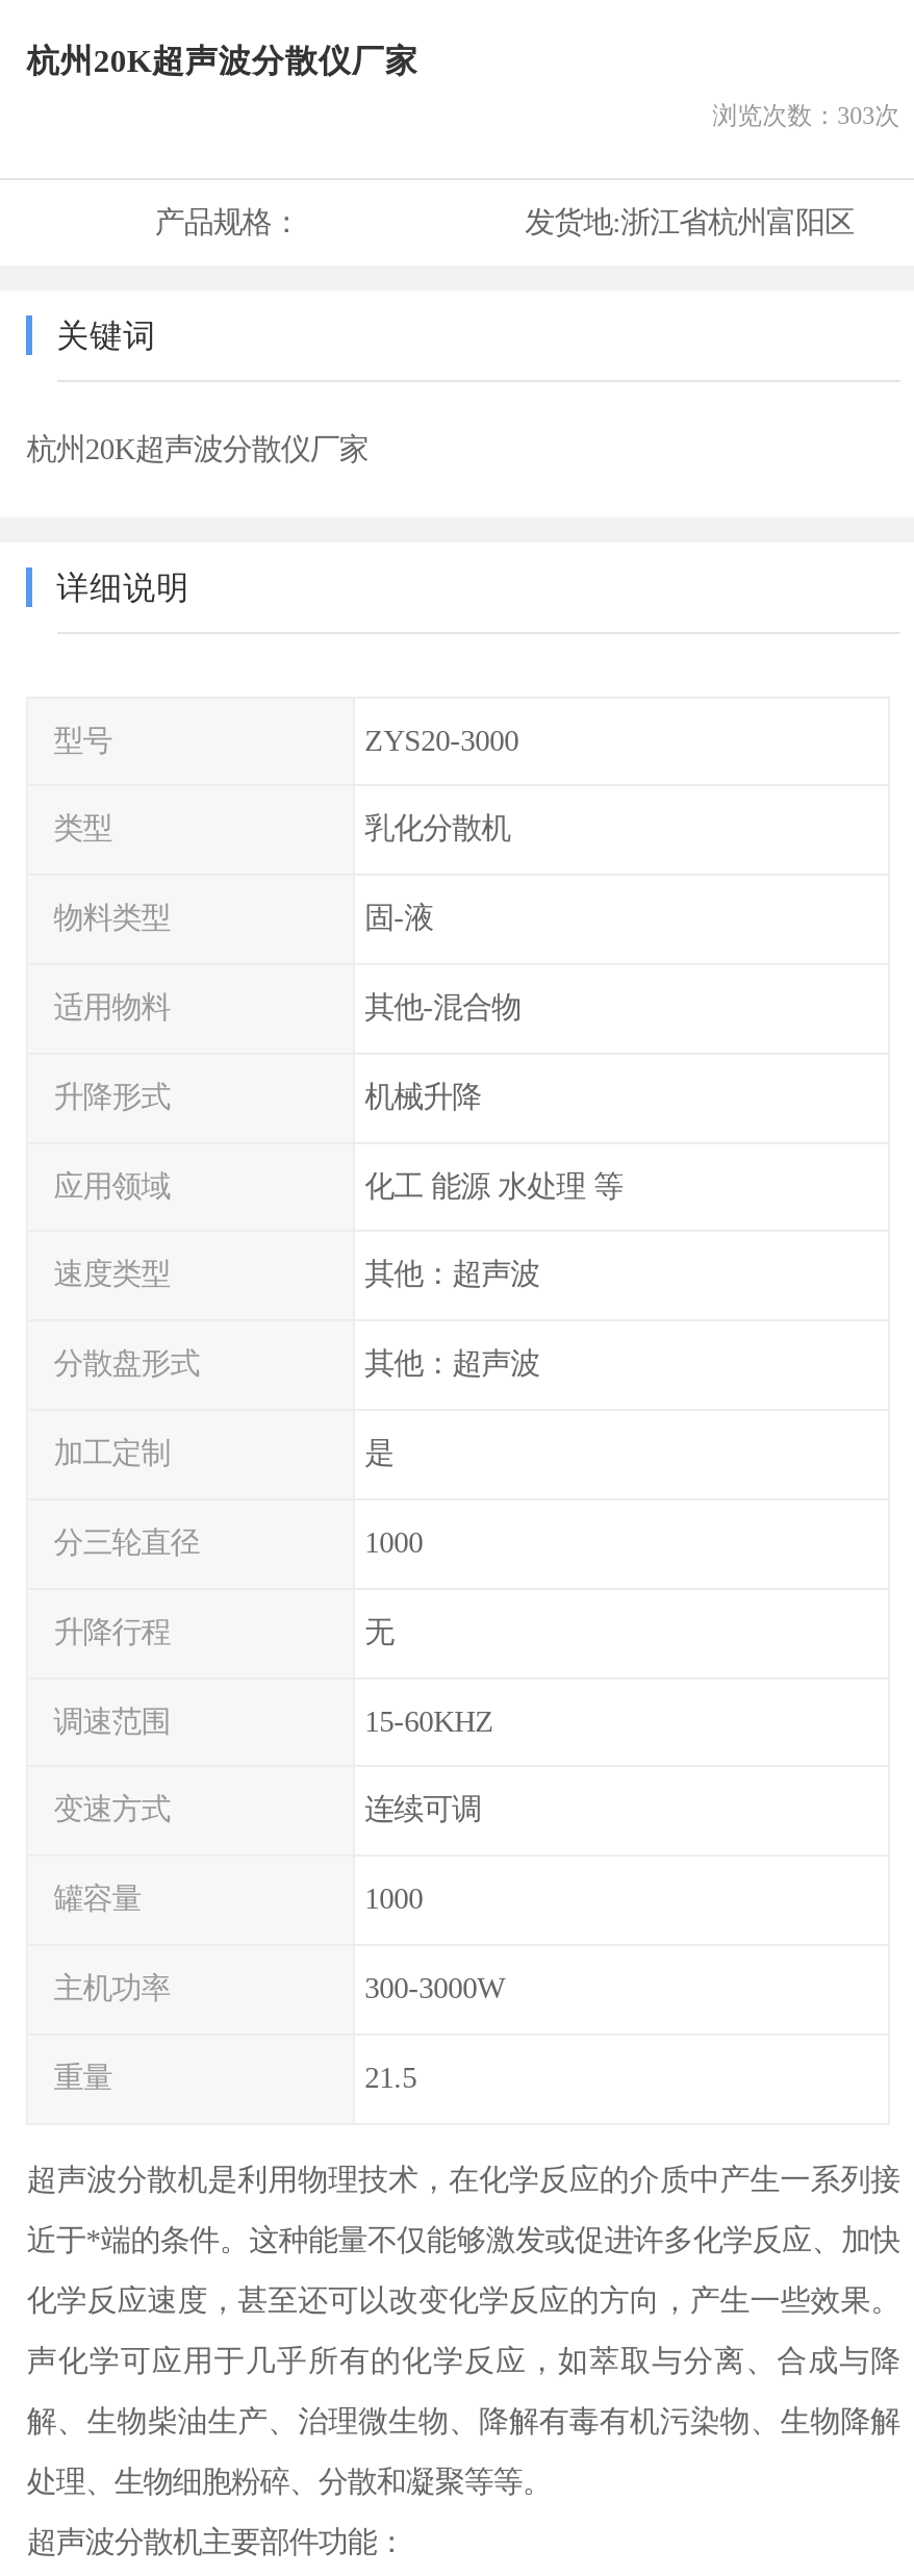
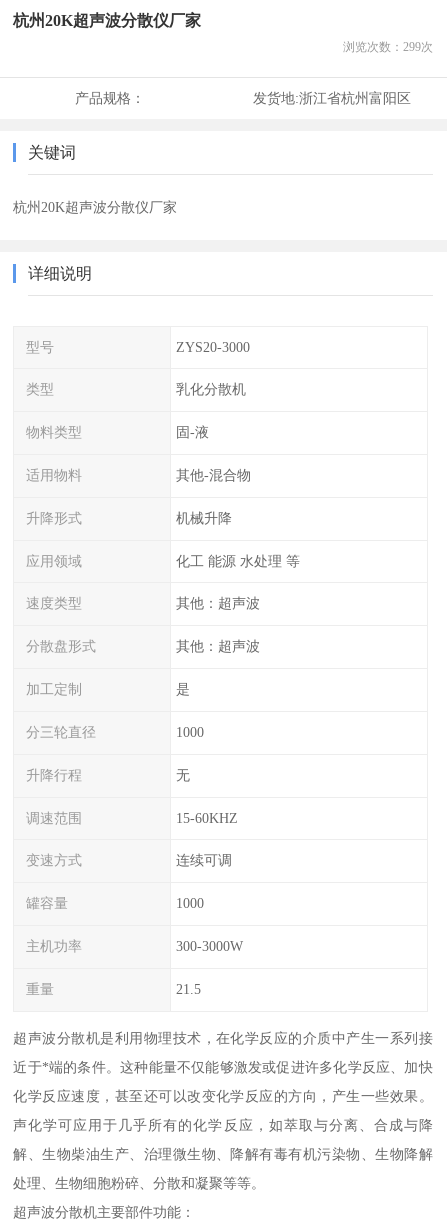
- 浏览次数：303次
+ 浏览次数：299次
